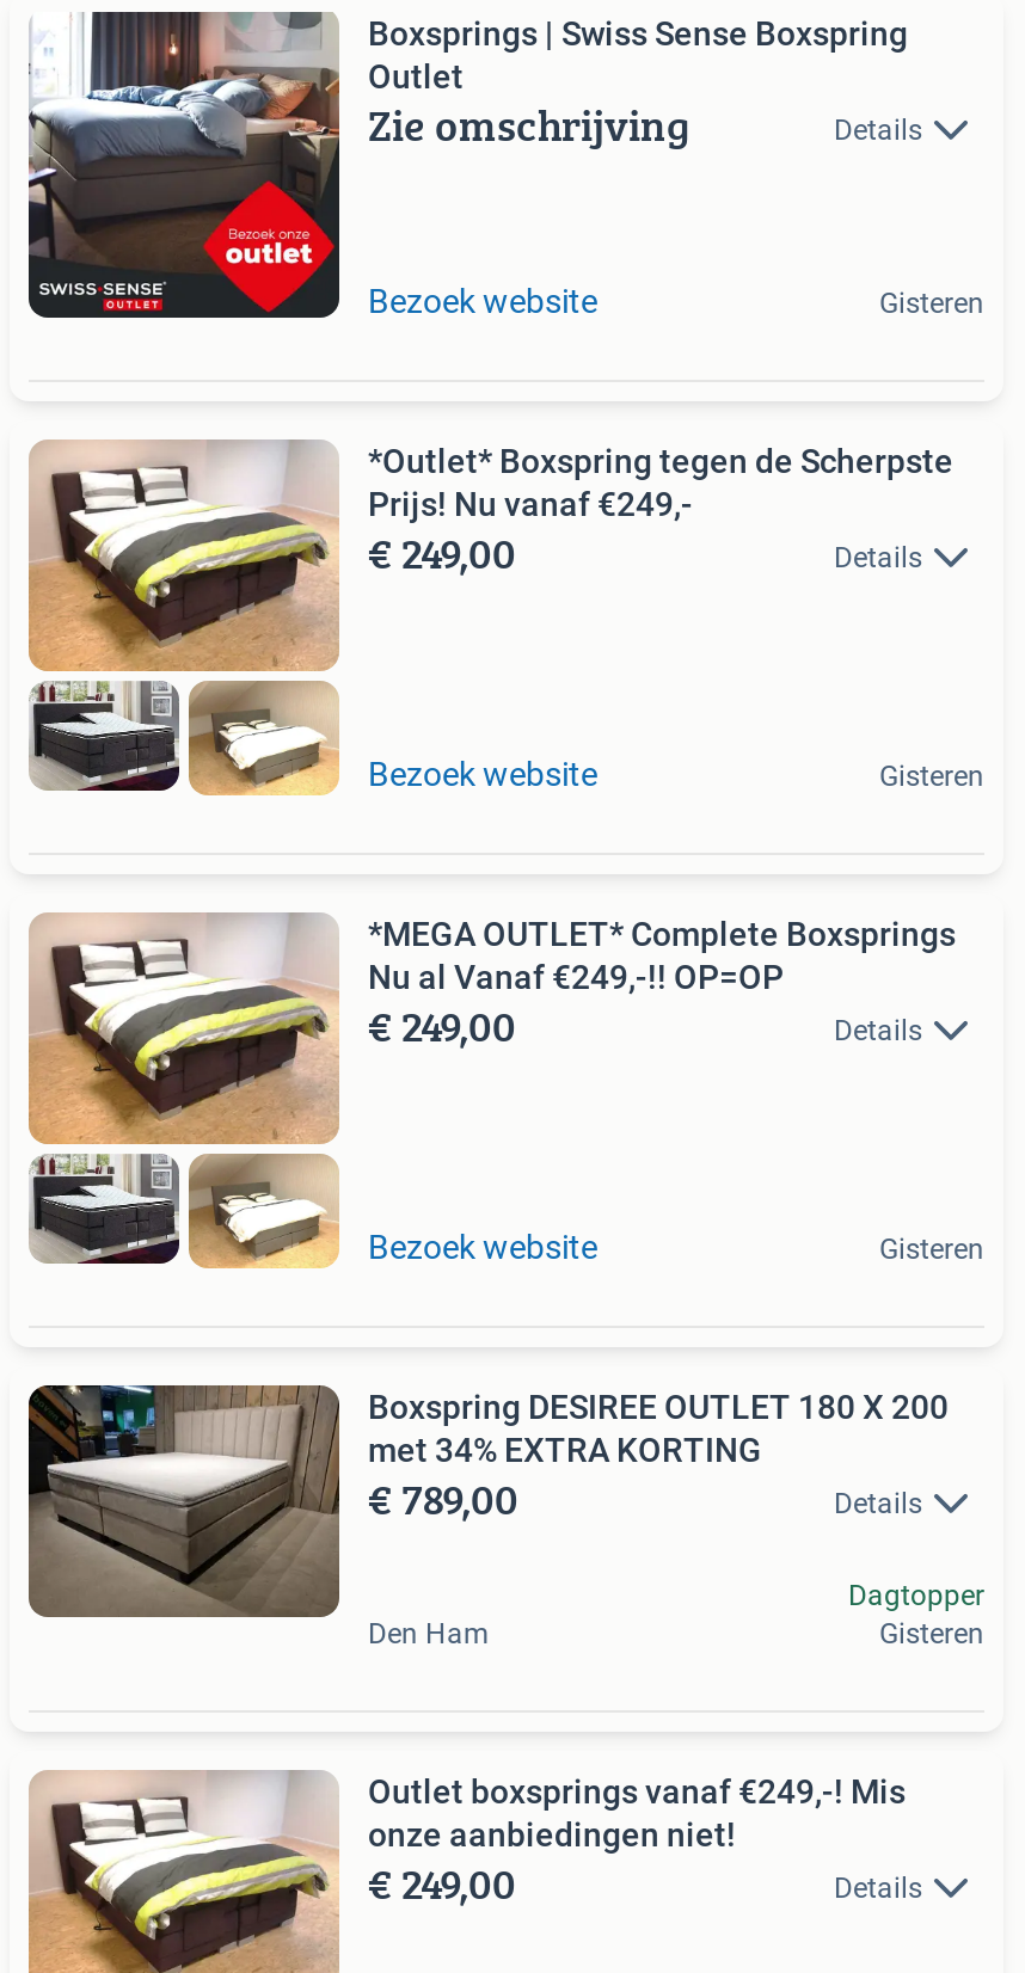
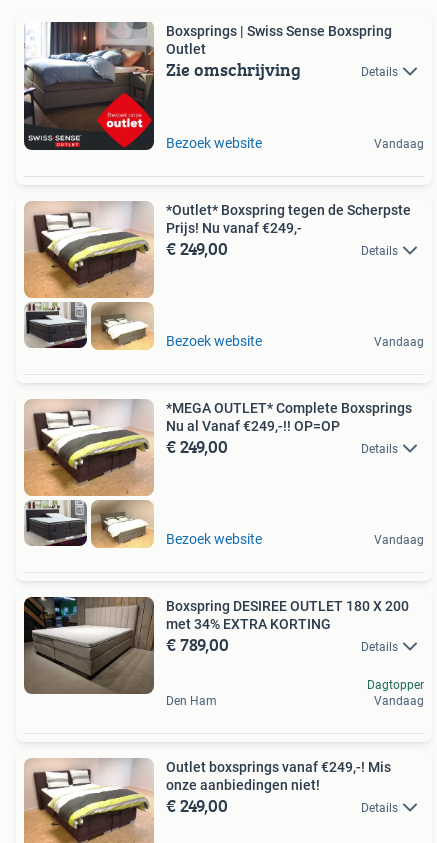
- Gisteren
+ Vandaag

- Gisteren
+ Vandaag

- Gisteren
+ Vandaag

- Gisteren
+ Vandaag
